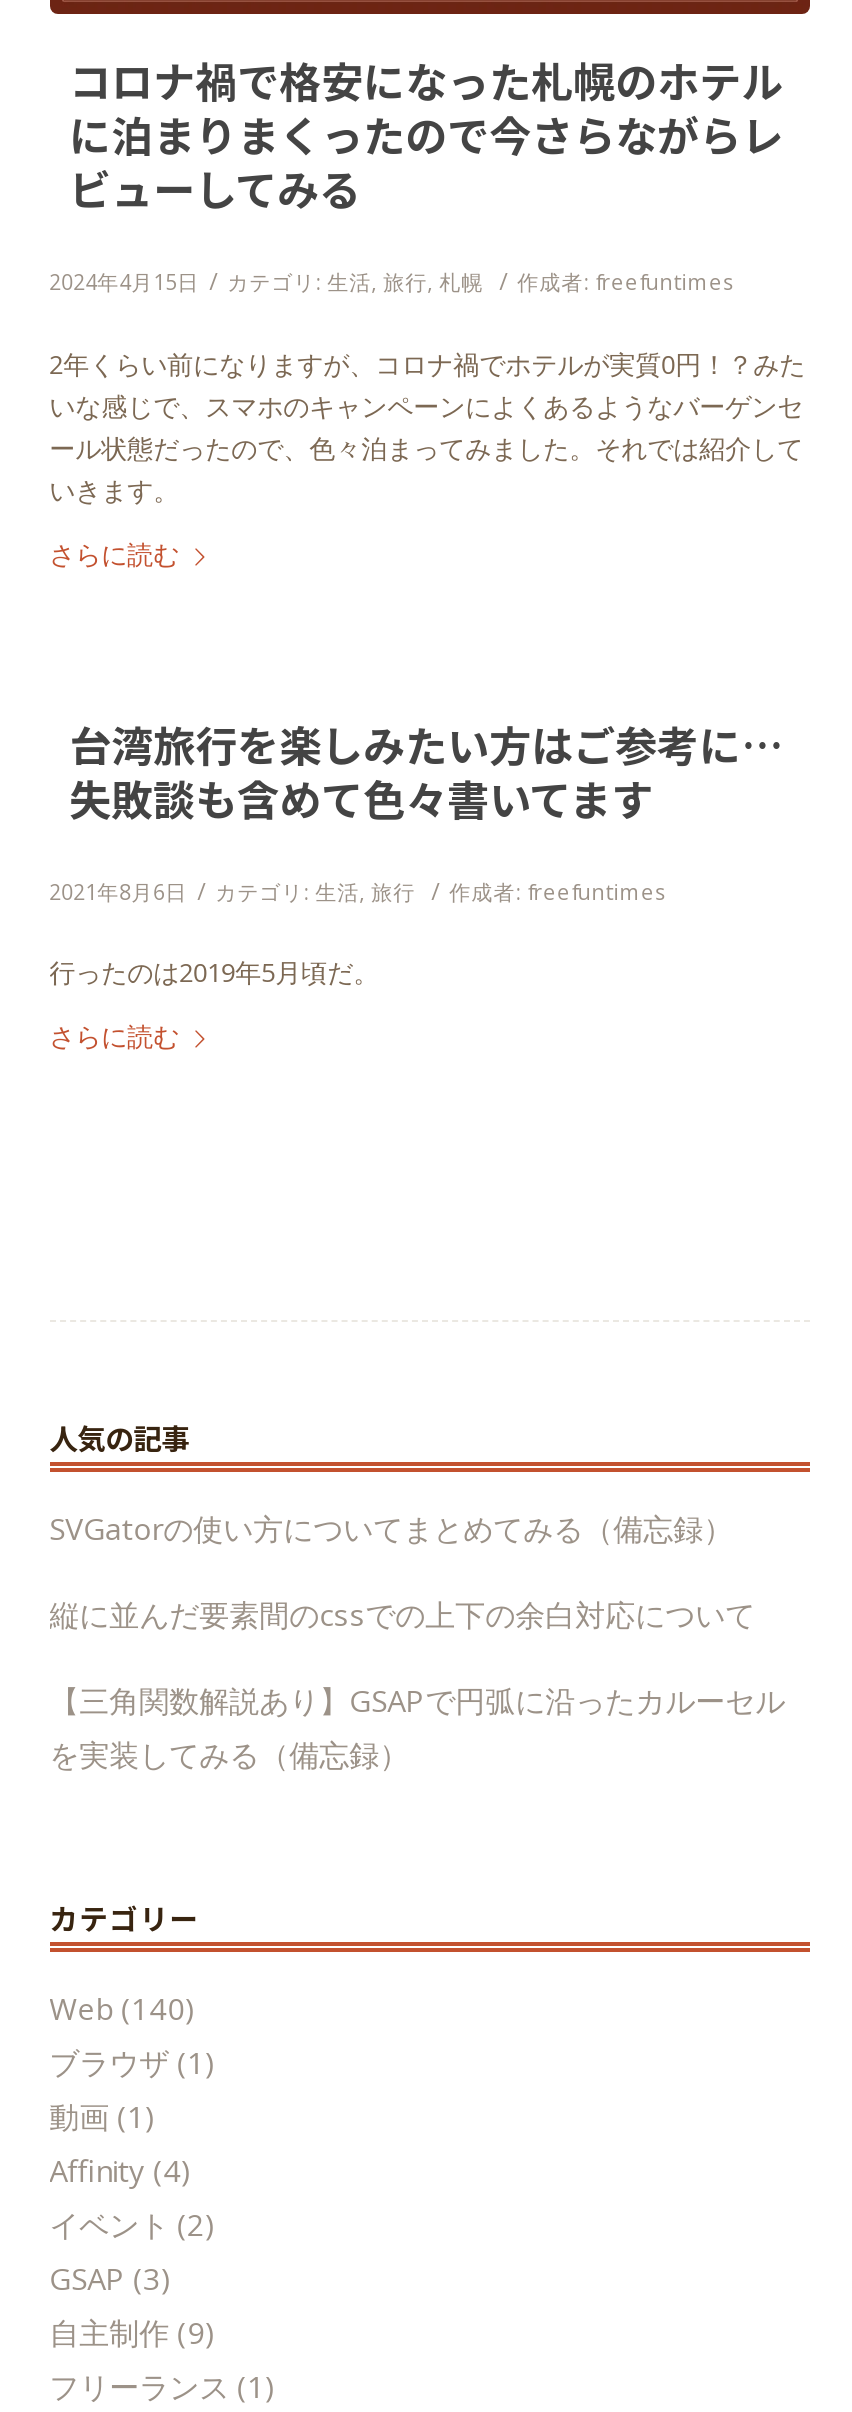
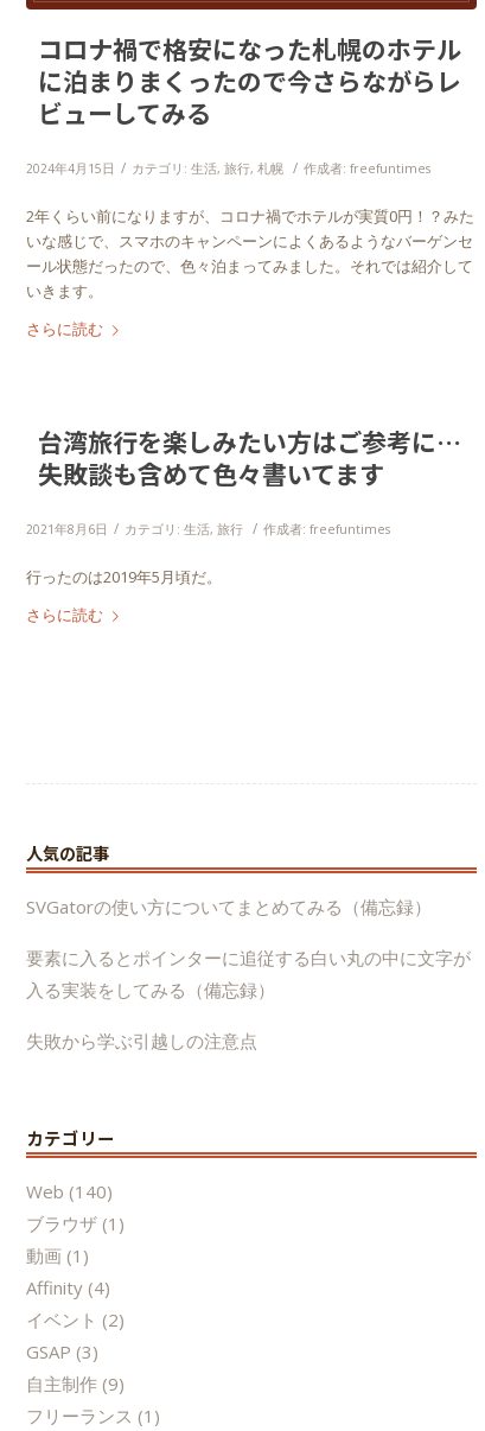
- 縦に並んだ要素間のcssでの上下の余白対応について
+ 要素に入るとポインターに追従する白い丸の中に文字が
+ 入る実装をしてみる（備忘録）

- 【三角関数解説あり】GSAPで円弧に沿ったカルーセル
- を実装してみる（備忘録）
+ 失敗から学ぶ引越しの注意点
